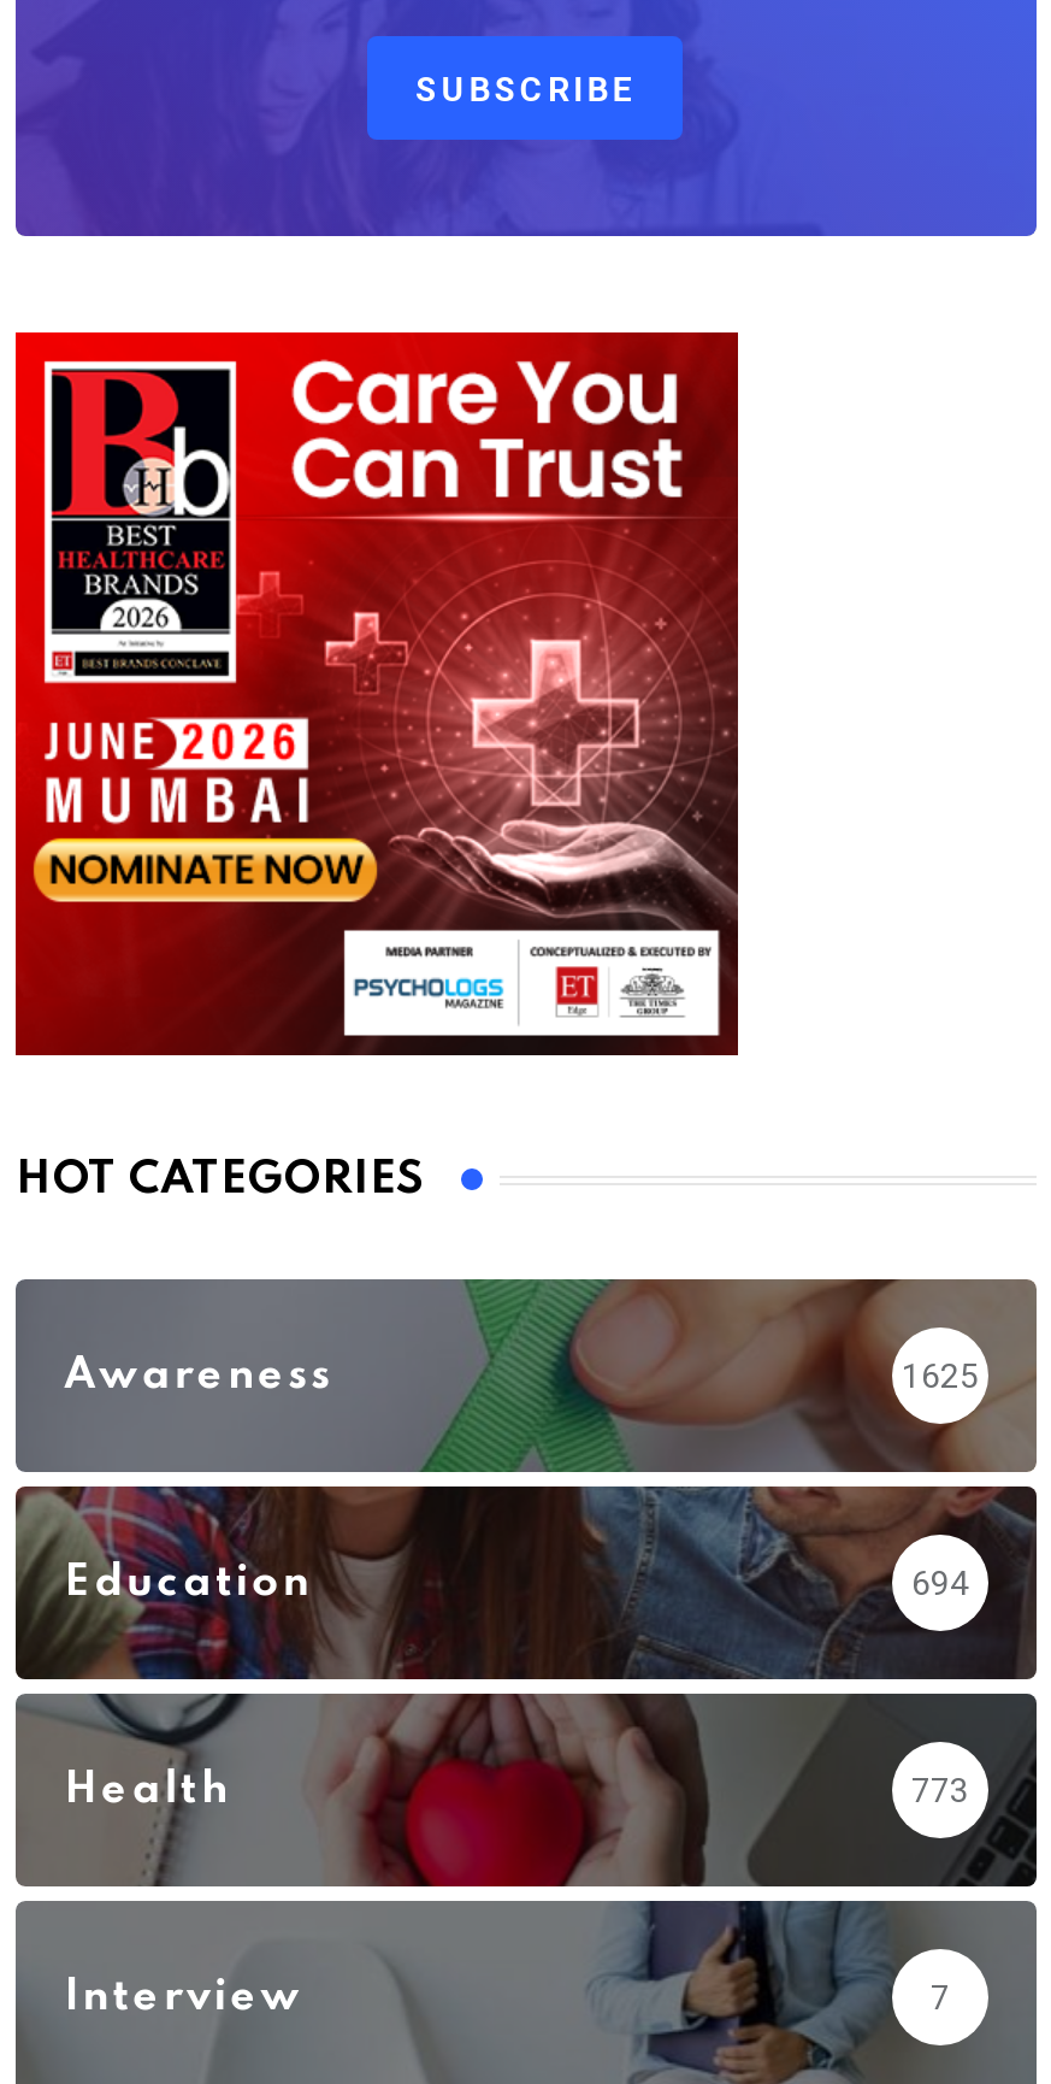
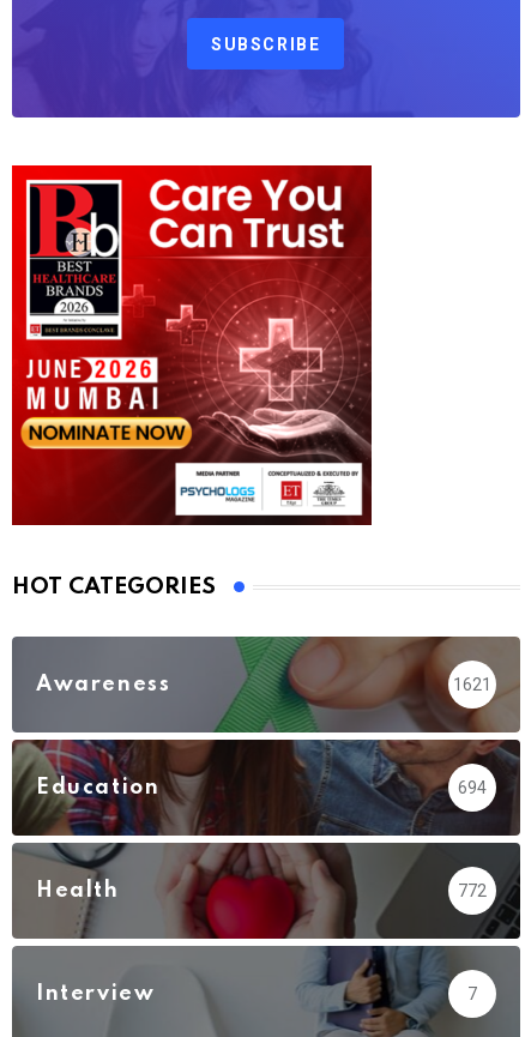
- 1625
+ 1621

- 773
+ 772
